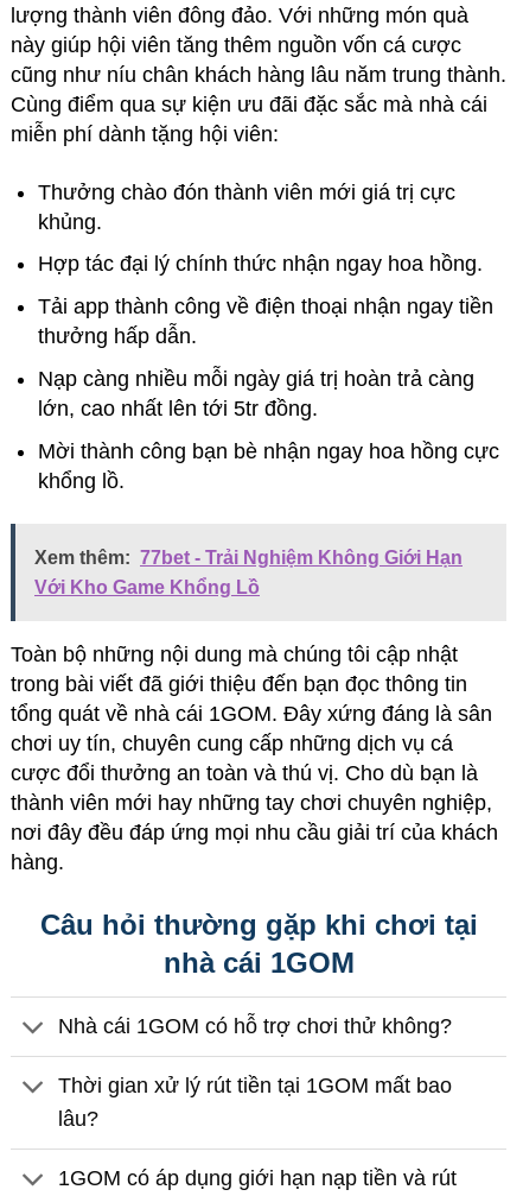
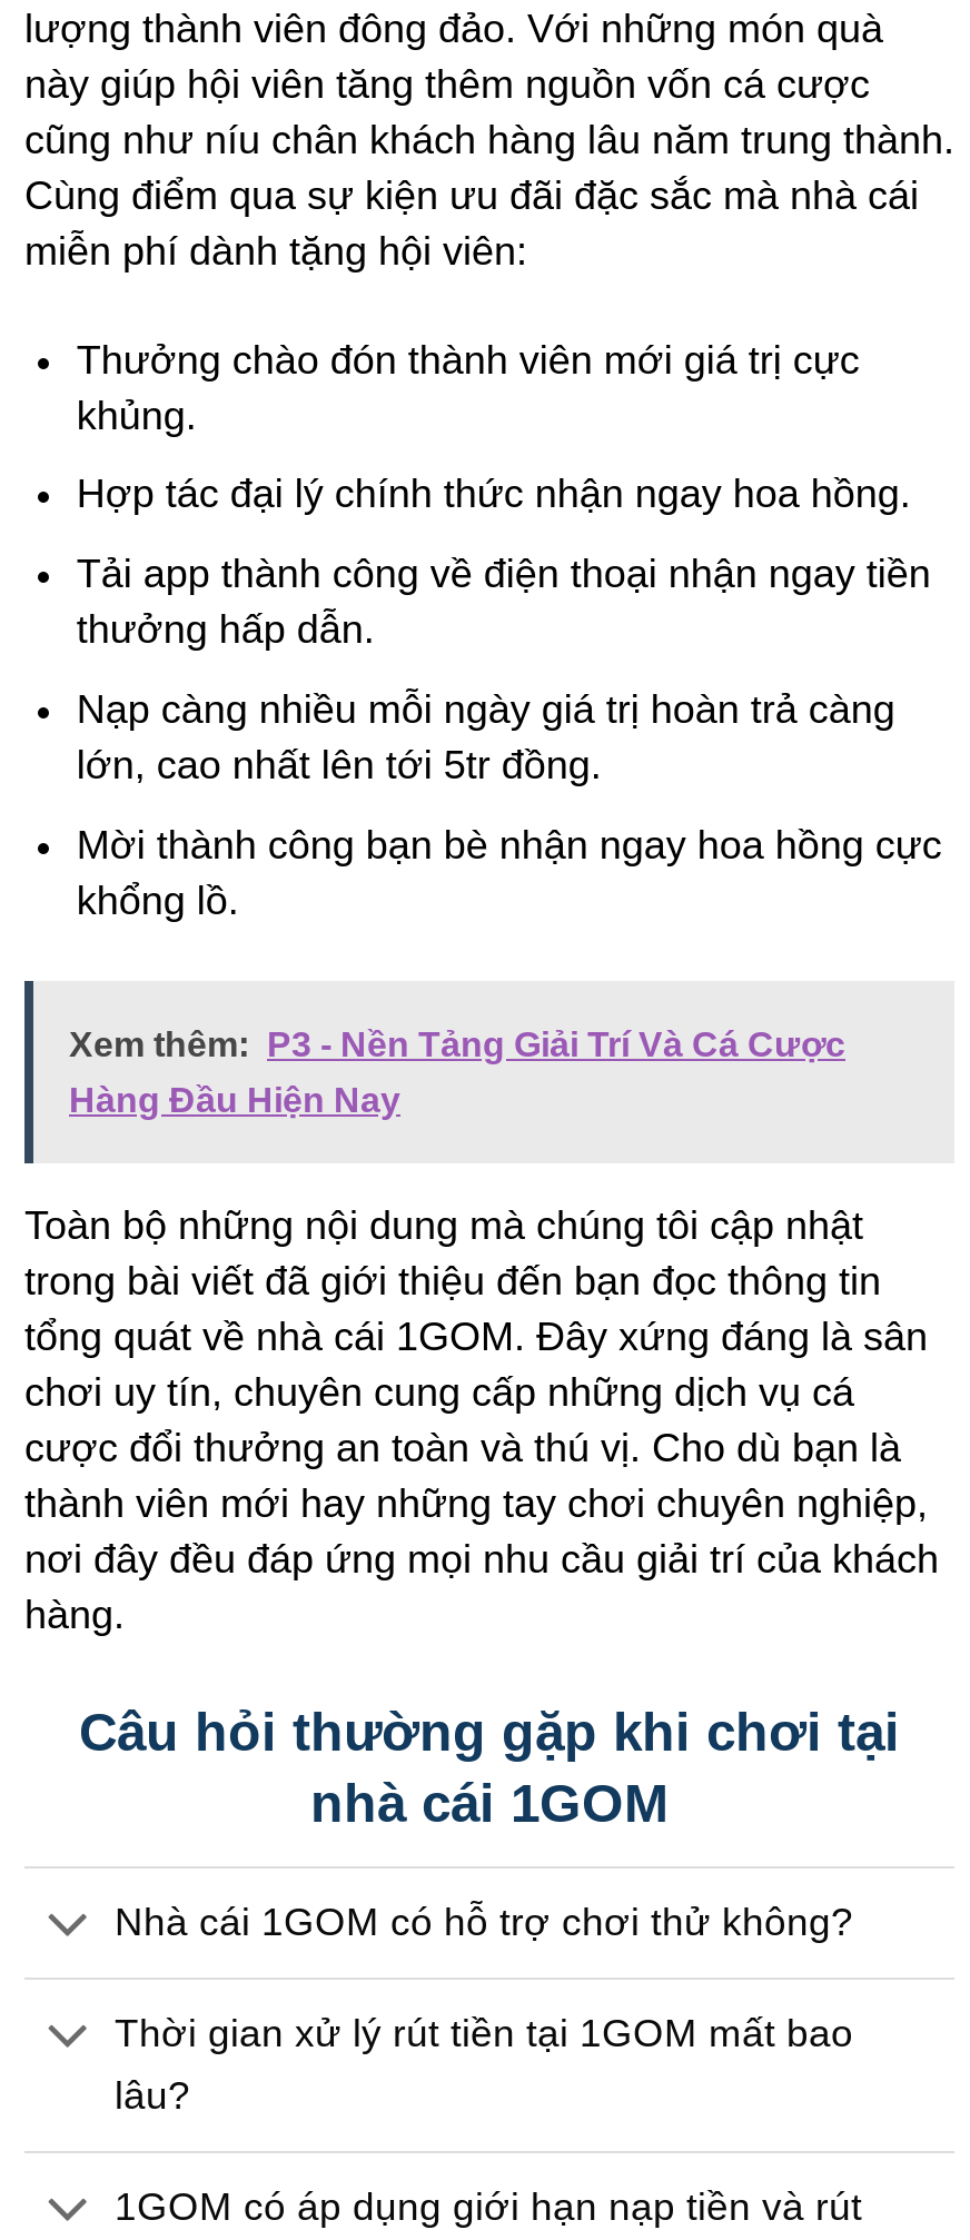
- Xem thêm: 77bet - Trải Nghiệm Không Giới Hạn
+ Xem thêm: P3 - Nền Tảng Giải Trí Và Cá Cược

- Với Kho Game Khổng Lồ
+ Hàng Đầu Hiện Nay
